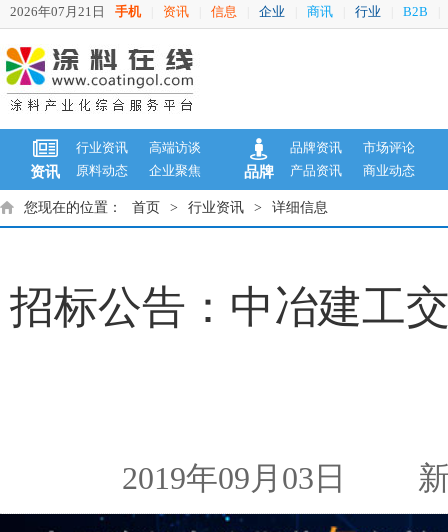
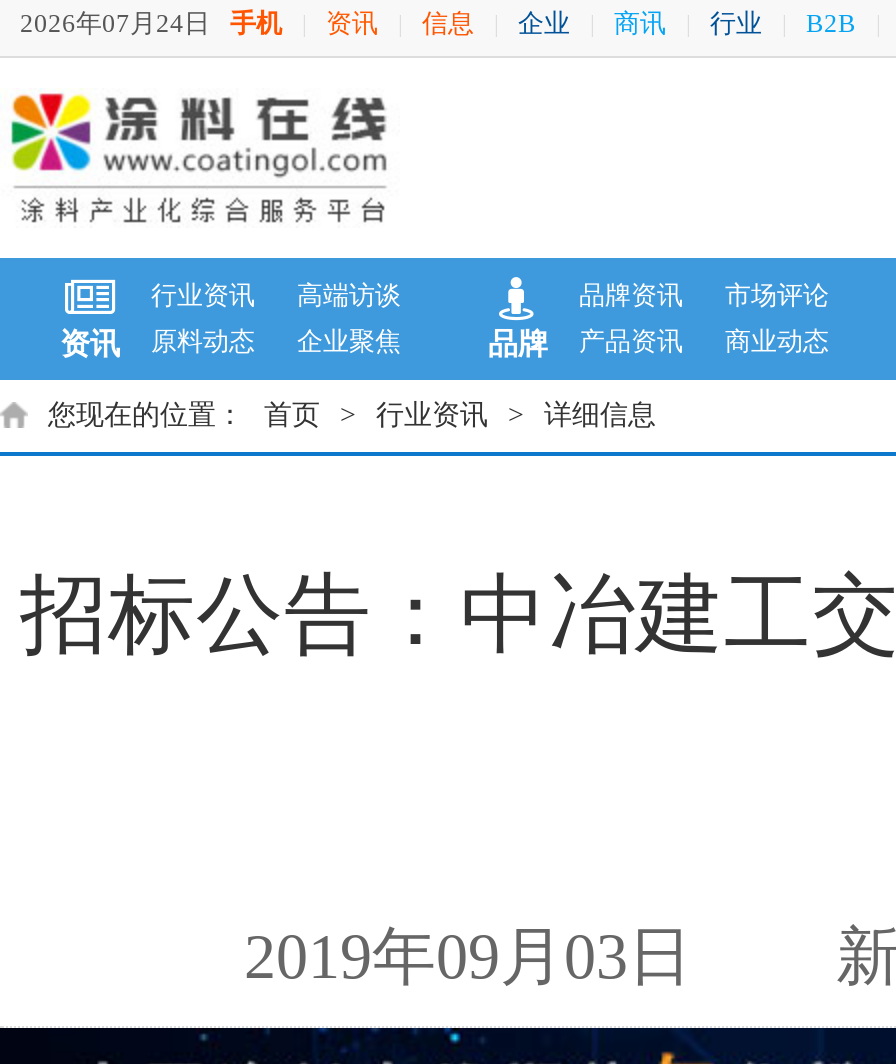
- 2026年07月21日 手机 资讯 信息 企业 商讯 行业 B2B
+ 2026年07月24日 手机 资讯 信息 企业 商讯 行业 B2B
